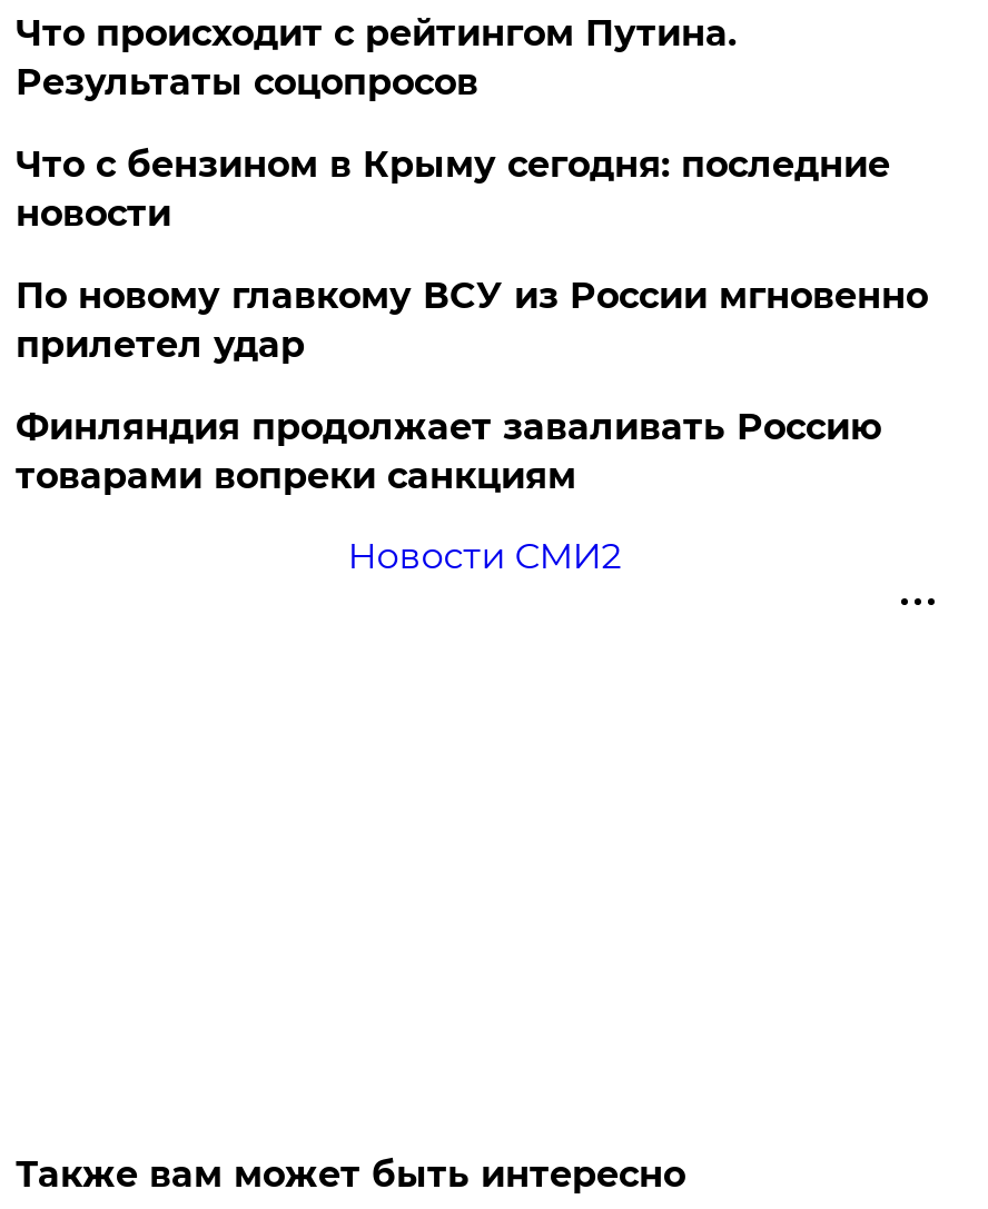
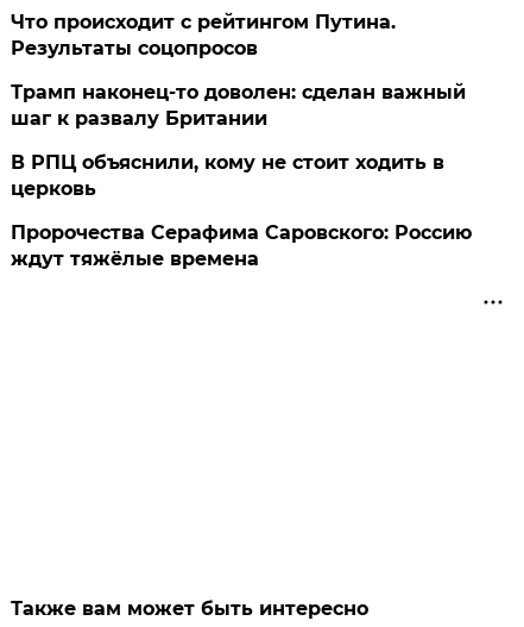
- Что с бензином в Крыму сегодня: последние
- новости
- По новому главкому ВСУ из России мгновенно
- прилетел удар
- Финляндия продолжает заваливать Россию
- товарами вопреки санкциям
- Новости СМИ2
+ Трамп наконец-то доволен: сделан важный
+ шаг к развалу Британии
+ В РПЦ объяснили, кому не стоит ходить в
+ церковь
+ Пророчества Серафима Саровского: Россию
+ ждут тяжёлые времена
